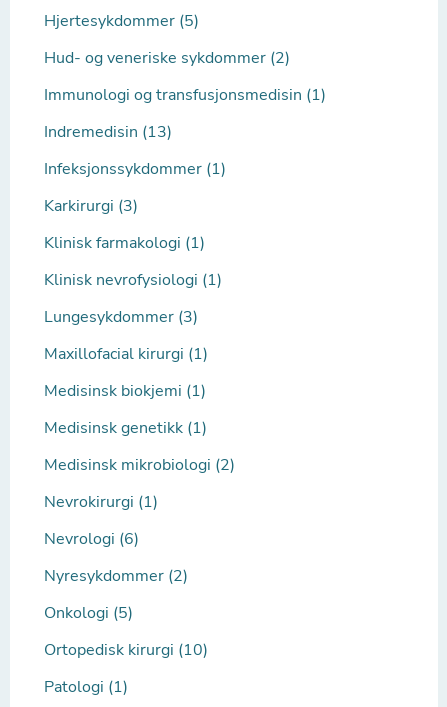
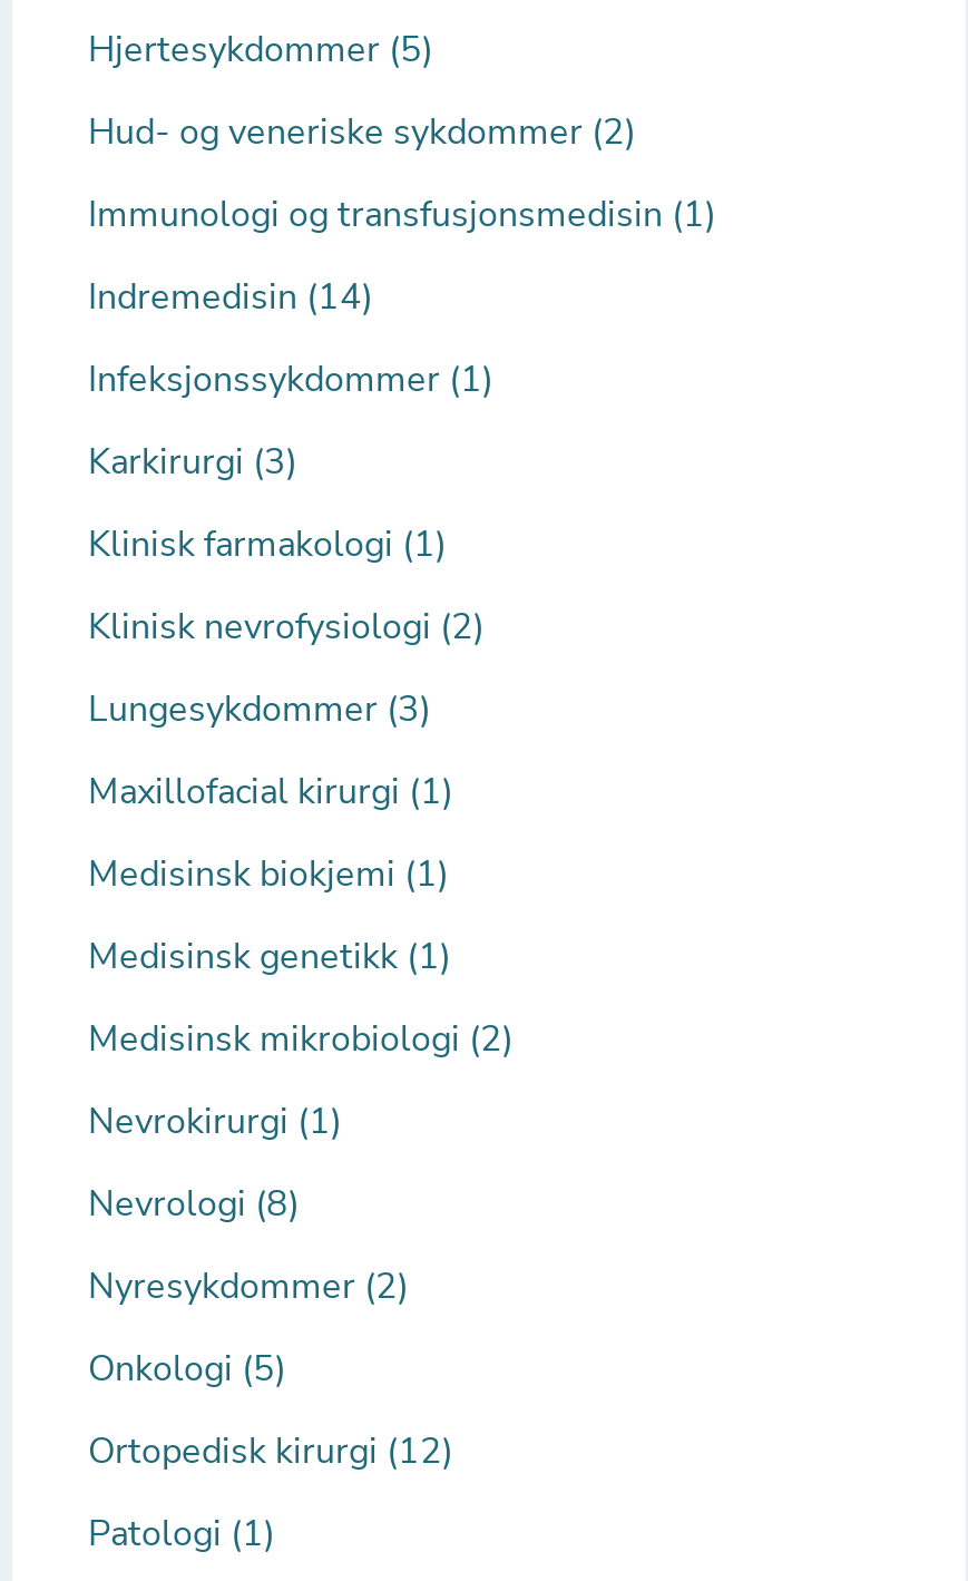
- Indremedisin (13)
+ Indremedisin (14)

- Klinisk nevrofysiologi (1)
+ Klinisk nevrofysiologi (2)

- Nevrologi (6)
+ Nevrologi (8)

- Ortopedisk kirurgi (10)
+ Ortopedisk kirurgi (12)
